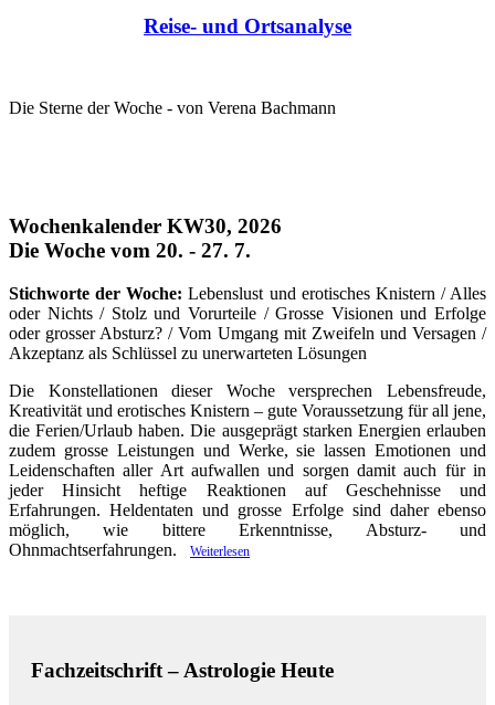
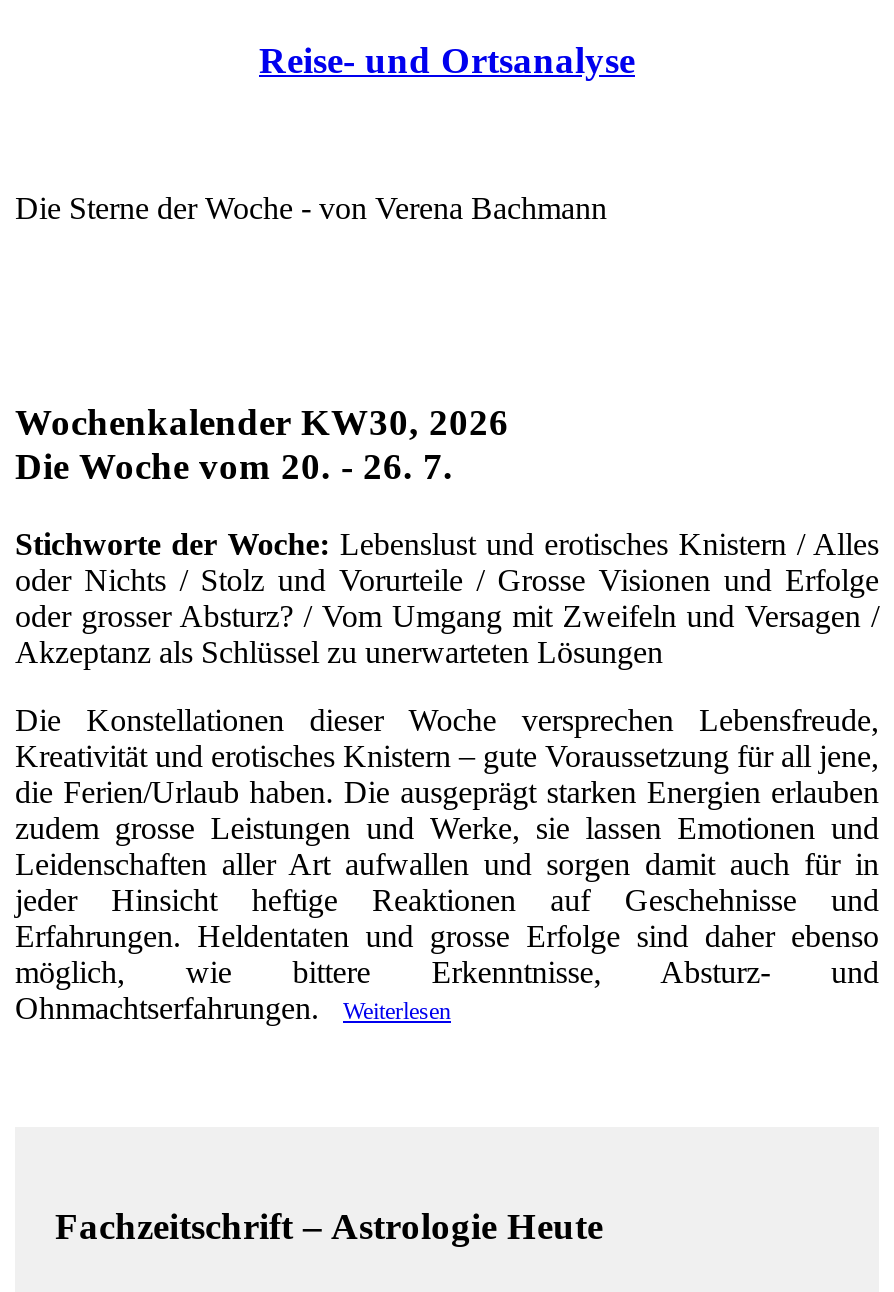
- Die Woche vom 20. - 27. 7.
+ Die Woche vom 20. - 26. 7.
